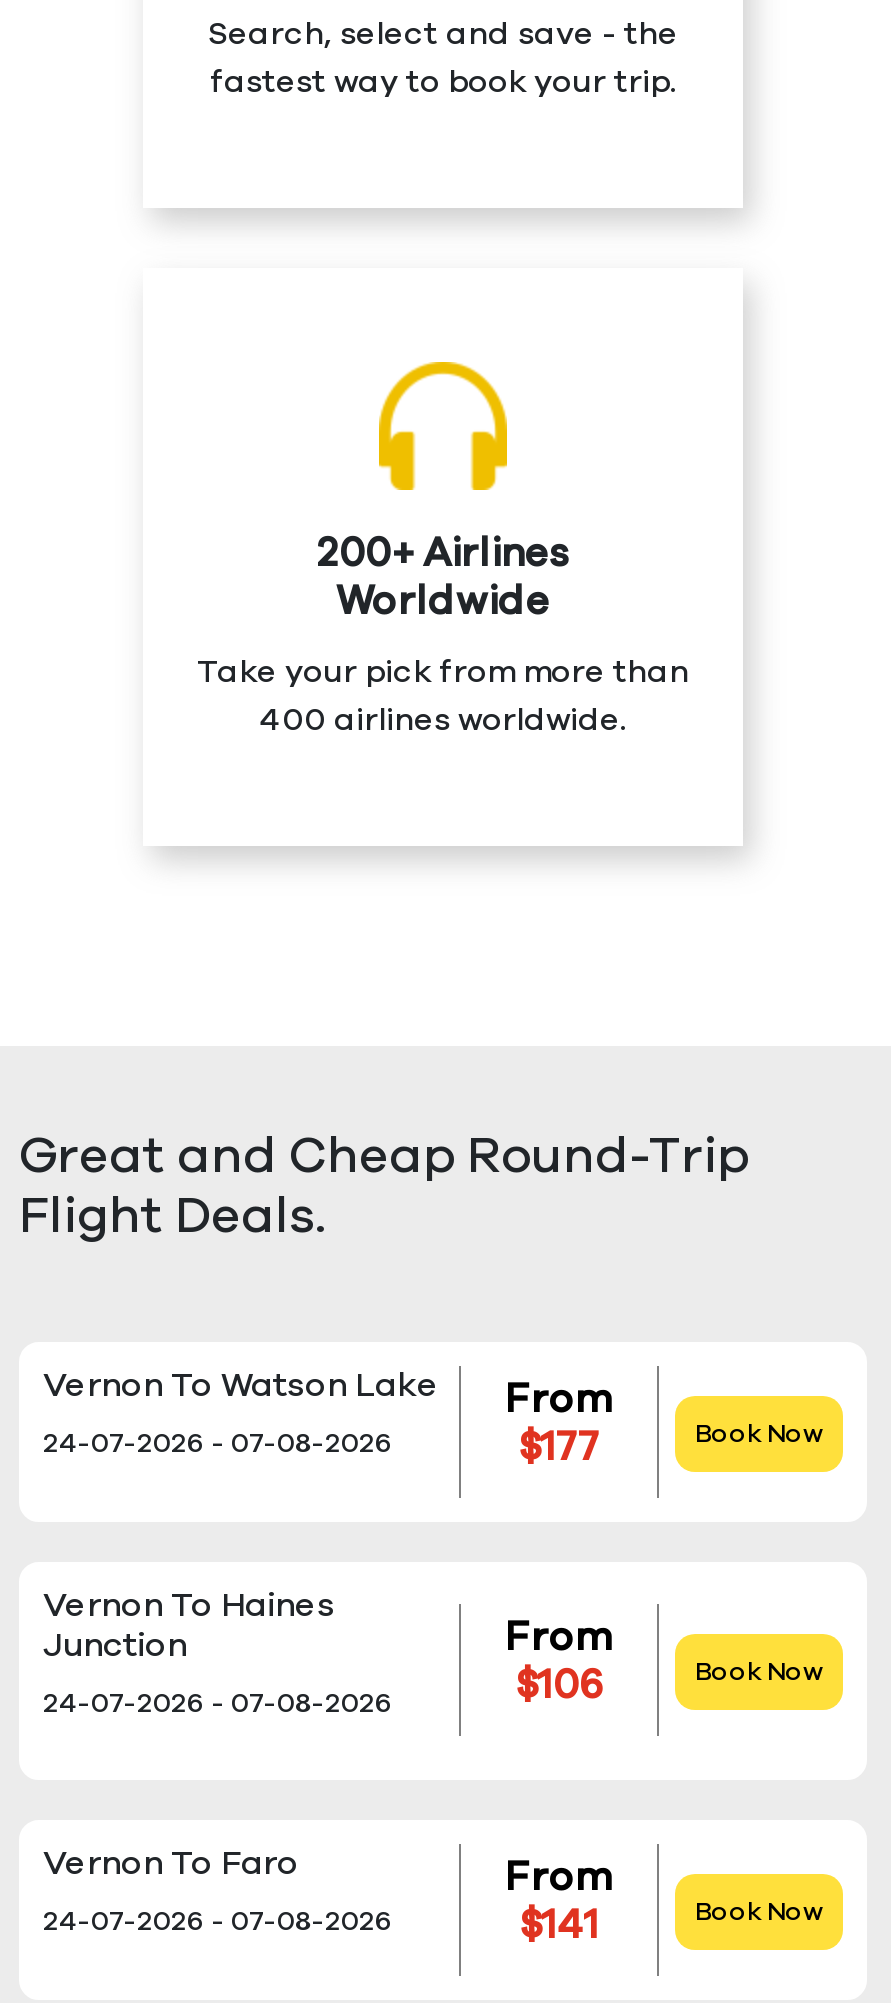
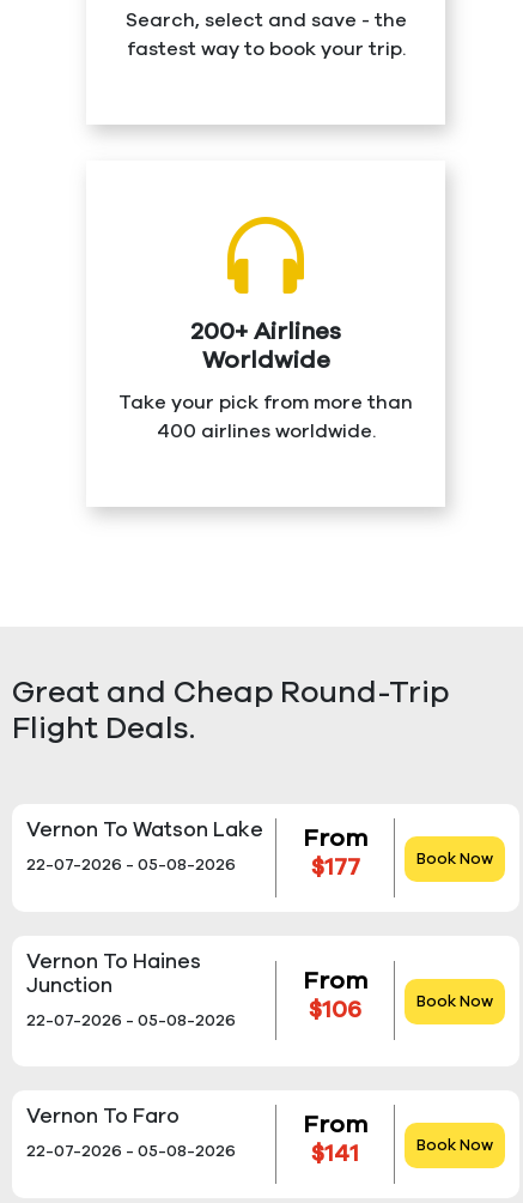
- 24-07-2026 - 07-08-2026
+ 22-07-2026 - 05-08-2026

- 24-07-2026 - 07-08-2026
+ 22-07-2026 - 05-08-2026

- 24-07-2026 - 07-08-2026
+ 22-07-2026 - 05-08-2026
